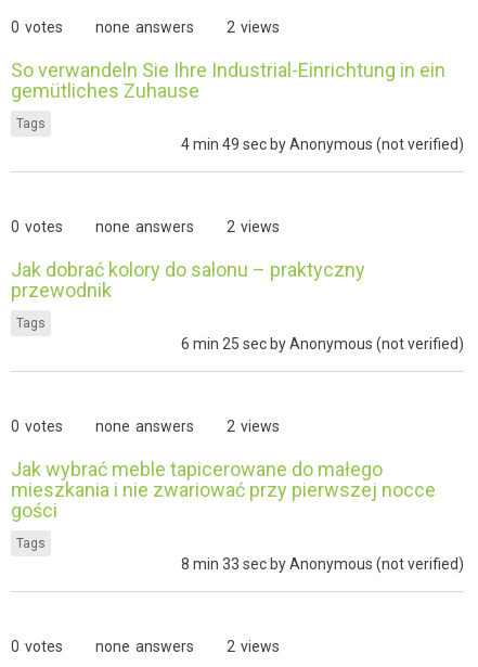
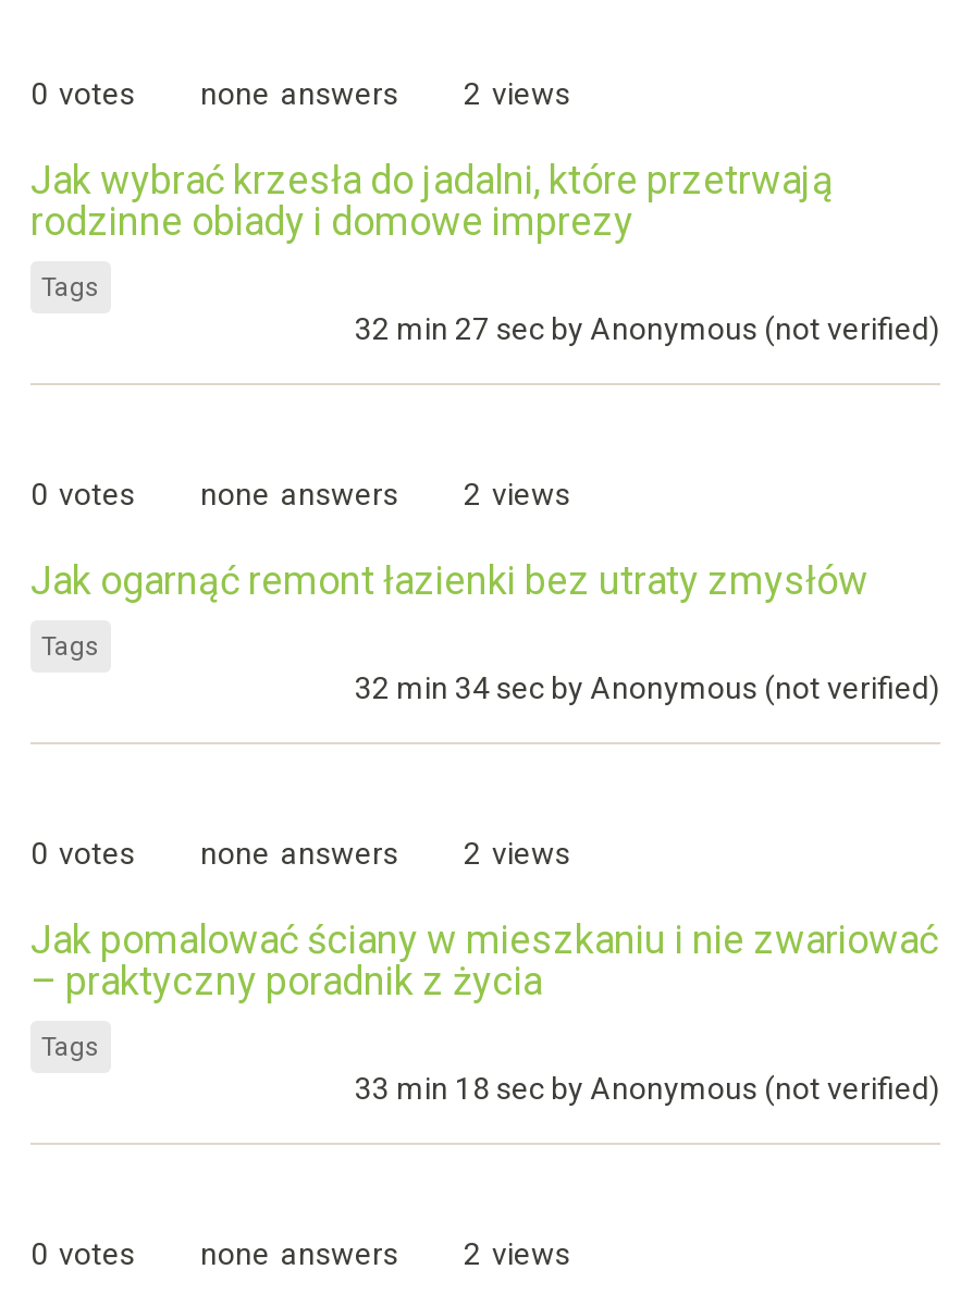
- So verwandeln Sie Ihre Industrial-Einrichtung in ein
- gemütliches Zuhause
+ Jak wybrać krzesła do jadalni, które przetrwają
+ rodzinne obiady i domowe imprezy

- 4 min 49 sec by Anonymous (not verified)
+ 32 min 27 sec by Anonymous (not verified)

- Jak dobrać kolory do salonu – praktyczny
- przewodnik
+ Jak ogarnąć remont łazienki bez utraty zmysłów

- 6 min 25 sec by Anonymous (not verified)
+ 32 min 34 sec by Anonymous (not verified)

- Jak wybrać meble tapicerowane do małego
- mieszkania i nie zwariować przy pierwszej nocce
- gości
+ Jak pomalować ściany w mieszkaniu i nie zwariować
+ – praktyczny poradnik z życia

- 8 min 33 sec by Anonymous (not verified)
+ 33 min 18 sec by Anonymous (not verified)
